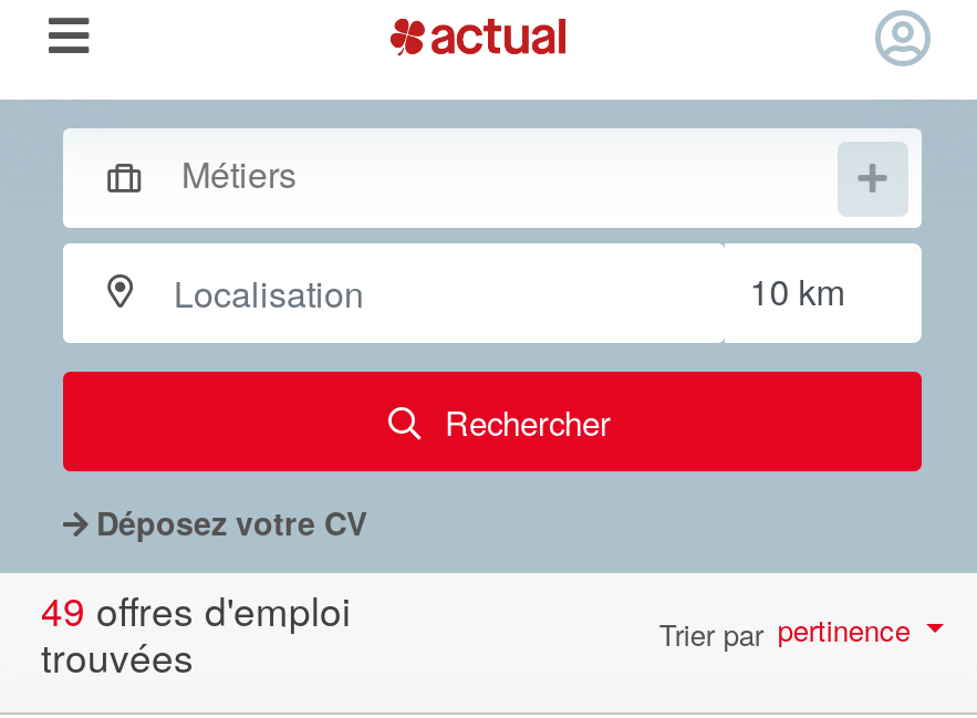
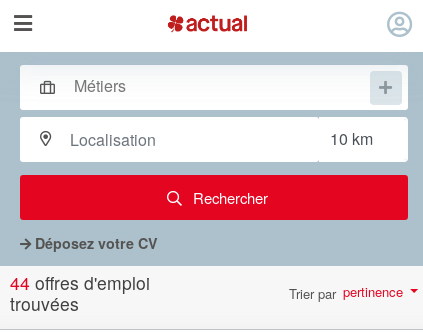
- 49 offres d'emploi
+ 44 offres d'emploi
